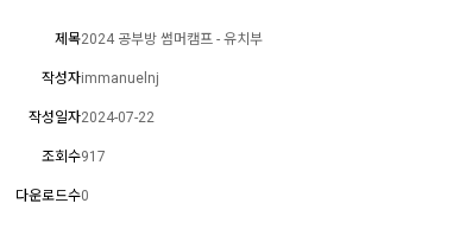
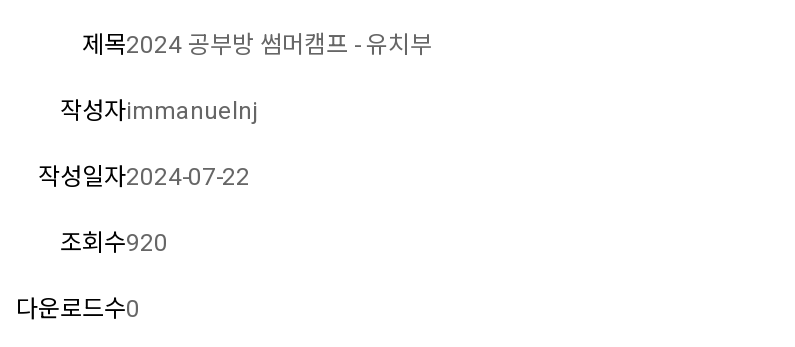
- 조회수917
+ 조회수920
